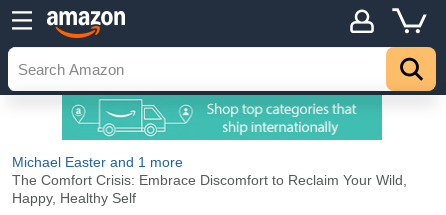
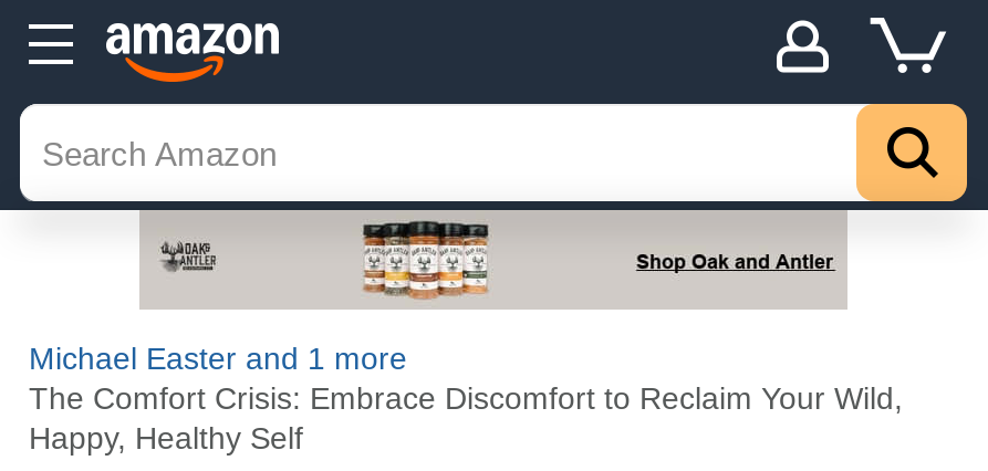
- [image]
+ [image]
